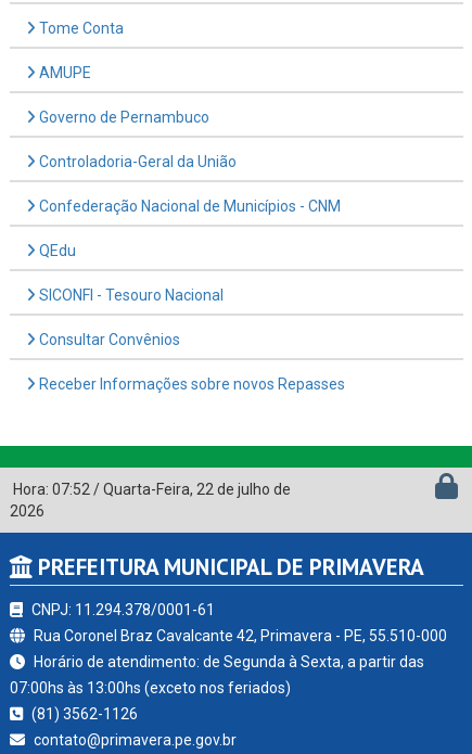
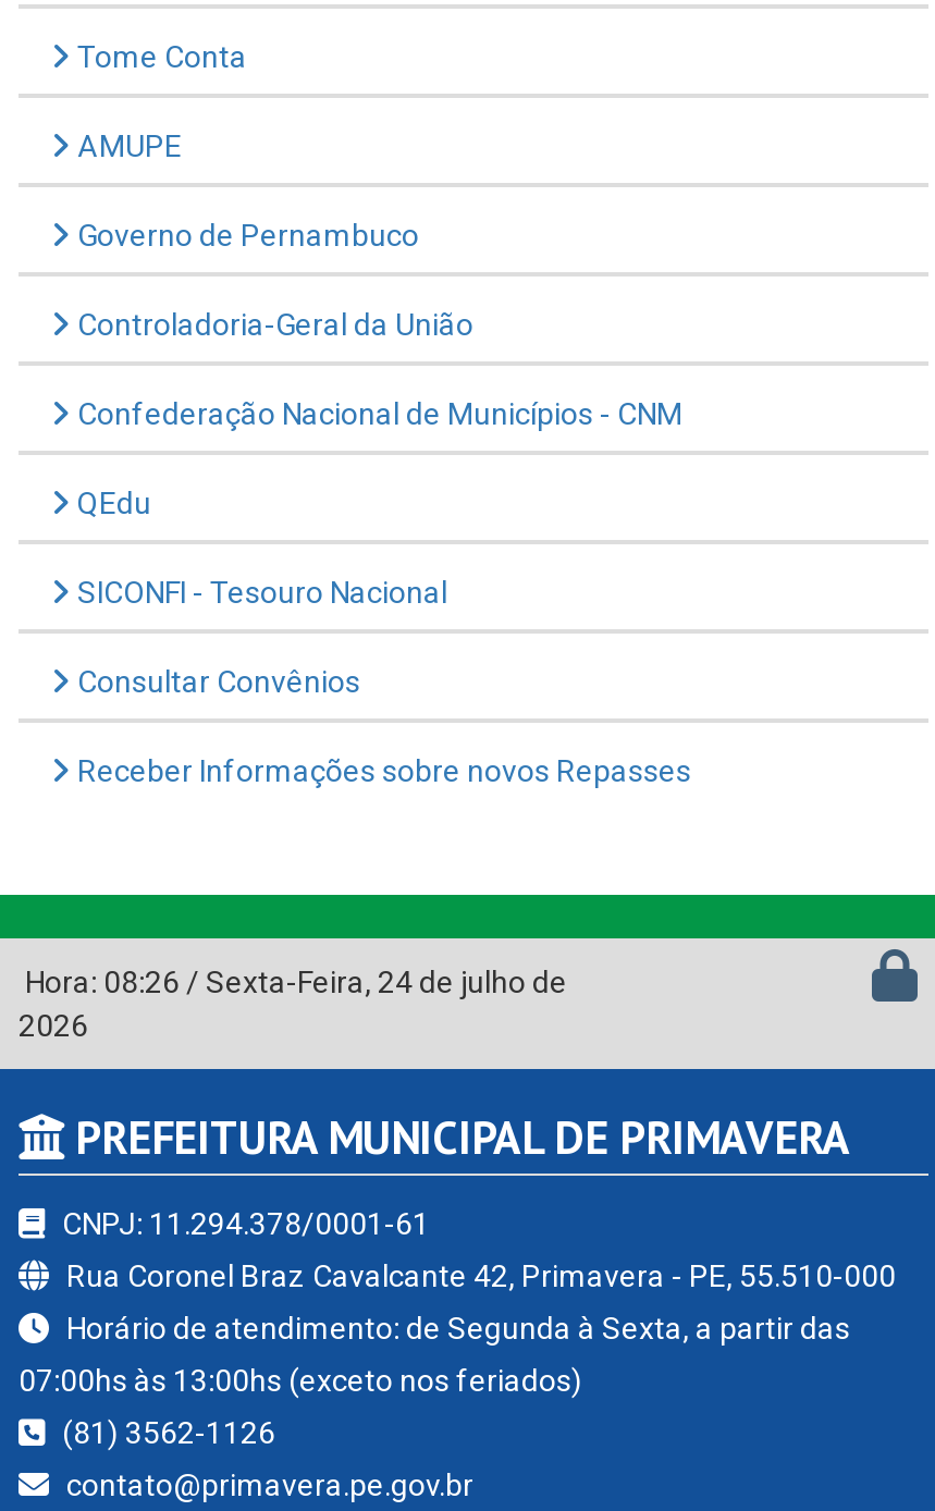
- Hora: 07:52 / Quarta-Feira, 22 de julho de
+ Hora: 08:26 / Sexta-Feira, 24 de julho de
